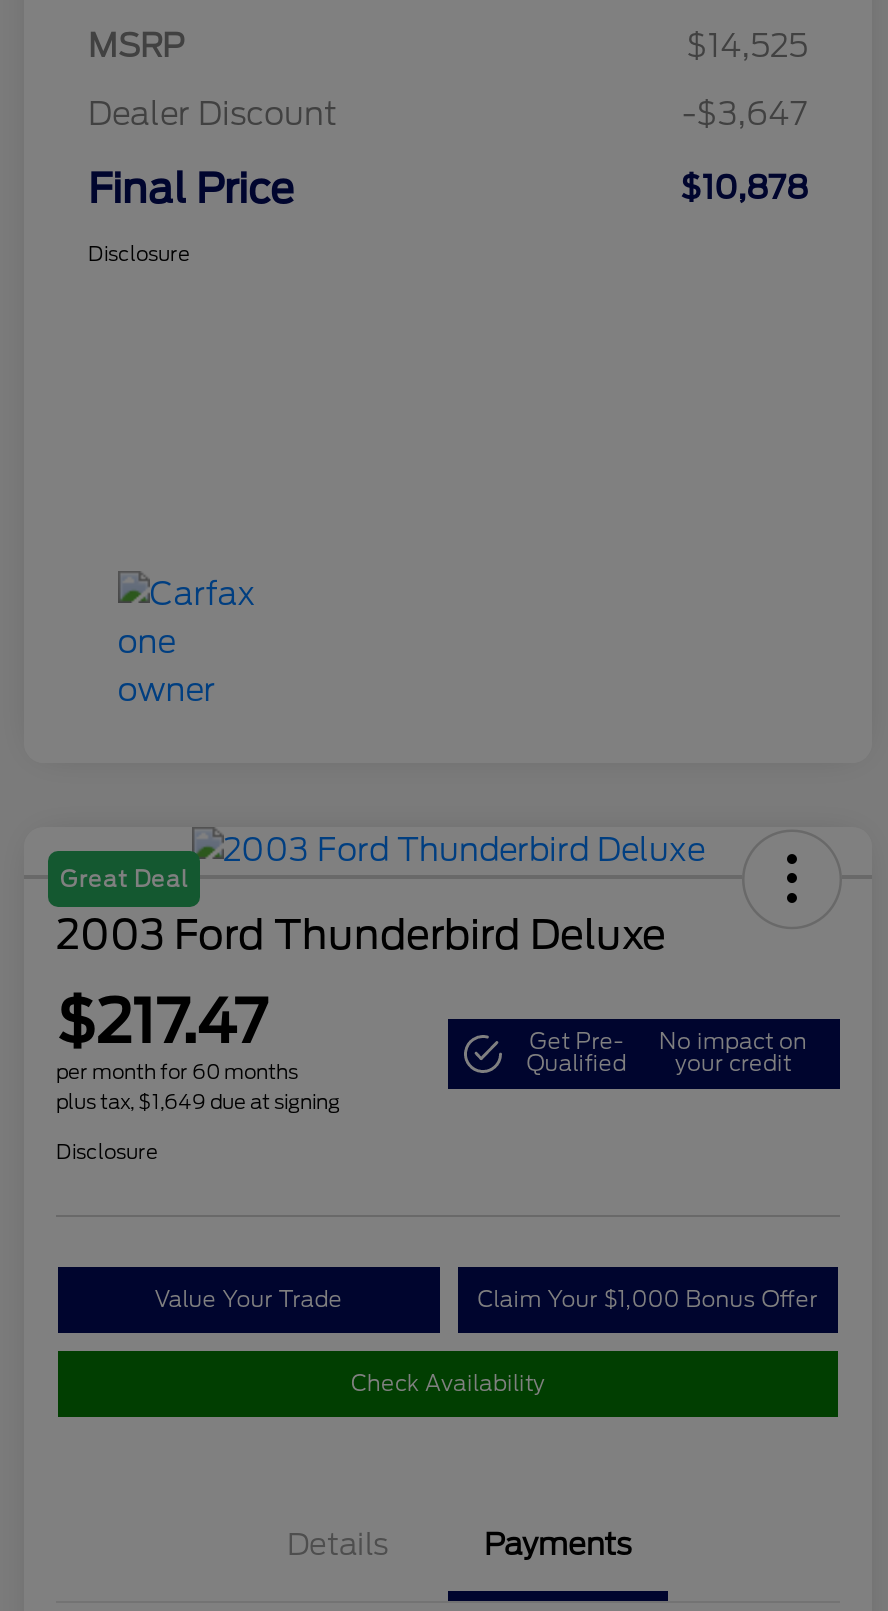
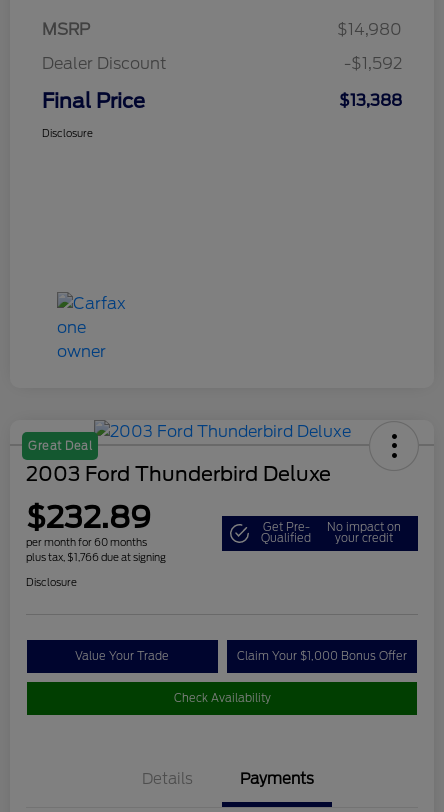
- $14,525
+ $14,980

- -$3,647
+ -$1,592

- $10,878
+ $13,388

- $217.47
+ $232.89

- plus tax, $1,649 due at signing
+ plus tax, $1,766 due at signing
